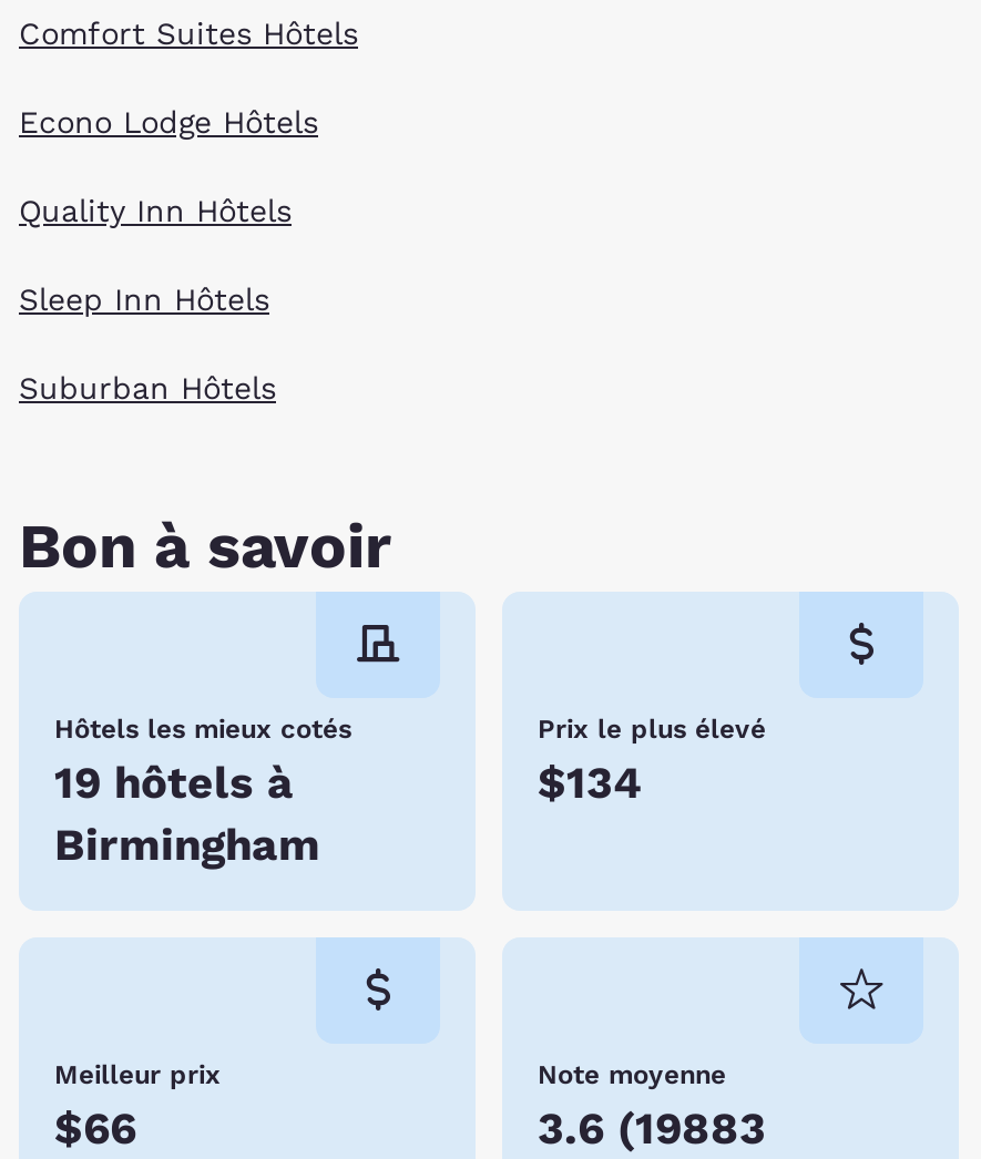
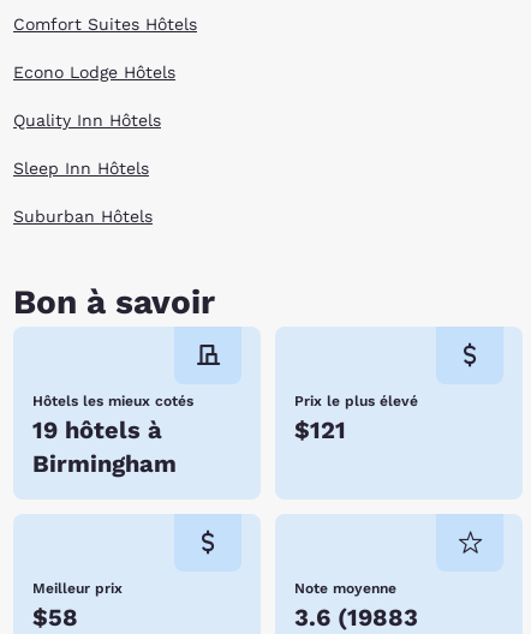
- $134
+ $121

- $66
+ $58
